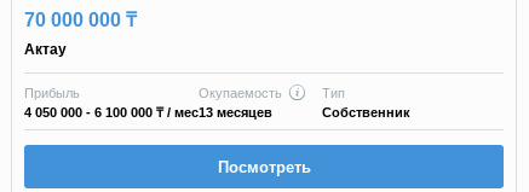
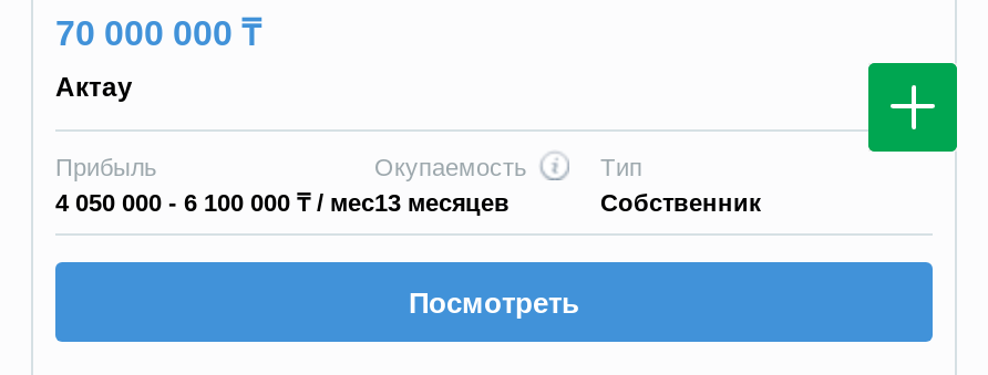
+ [image]
